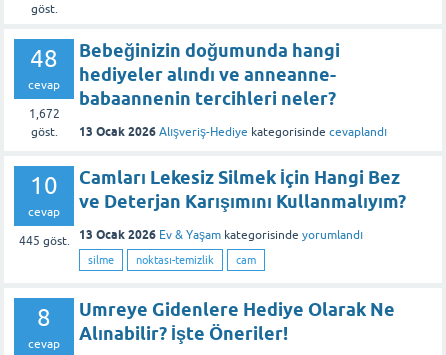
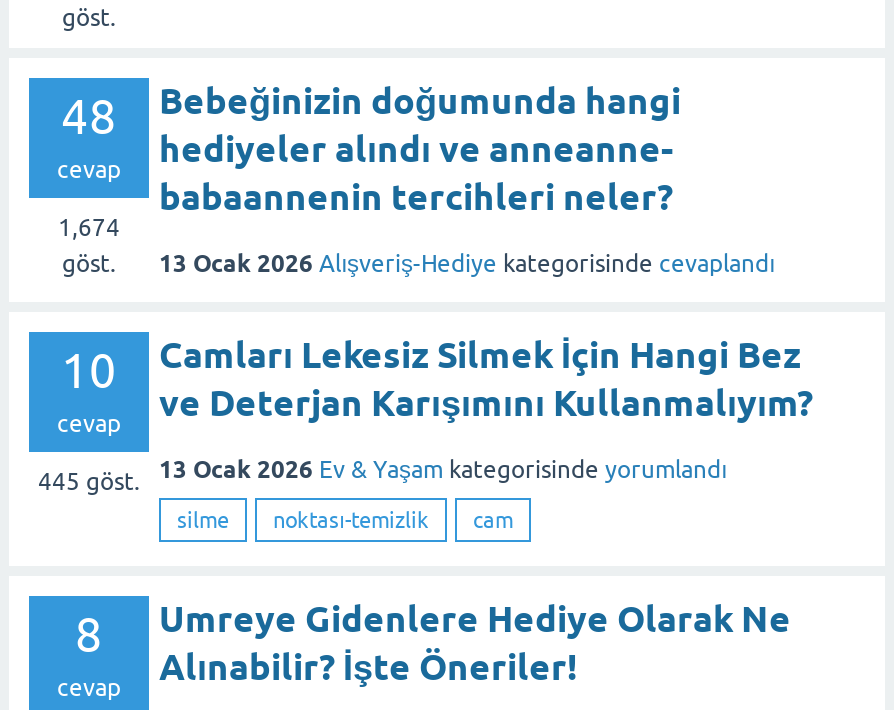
- 1,672
+ 1,674
